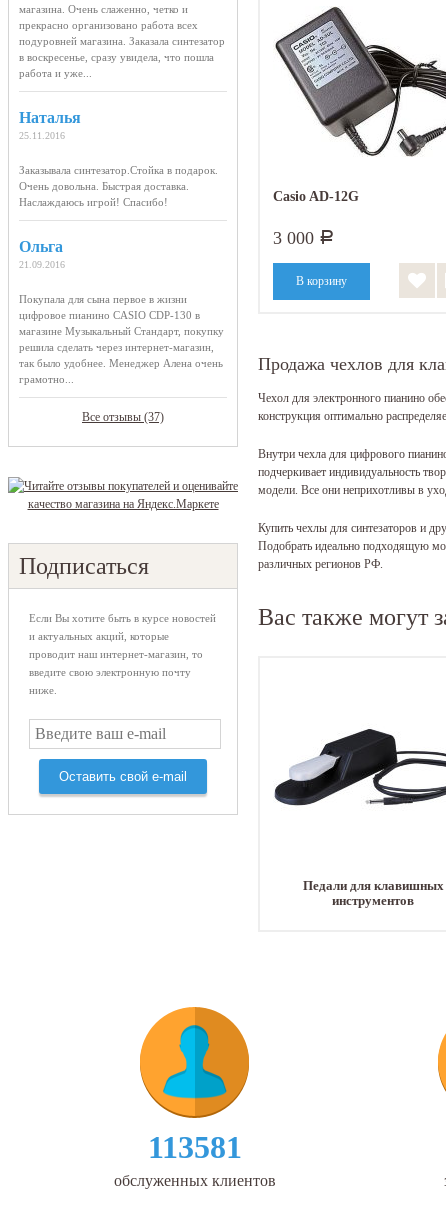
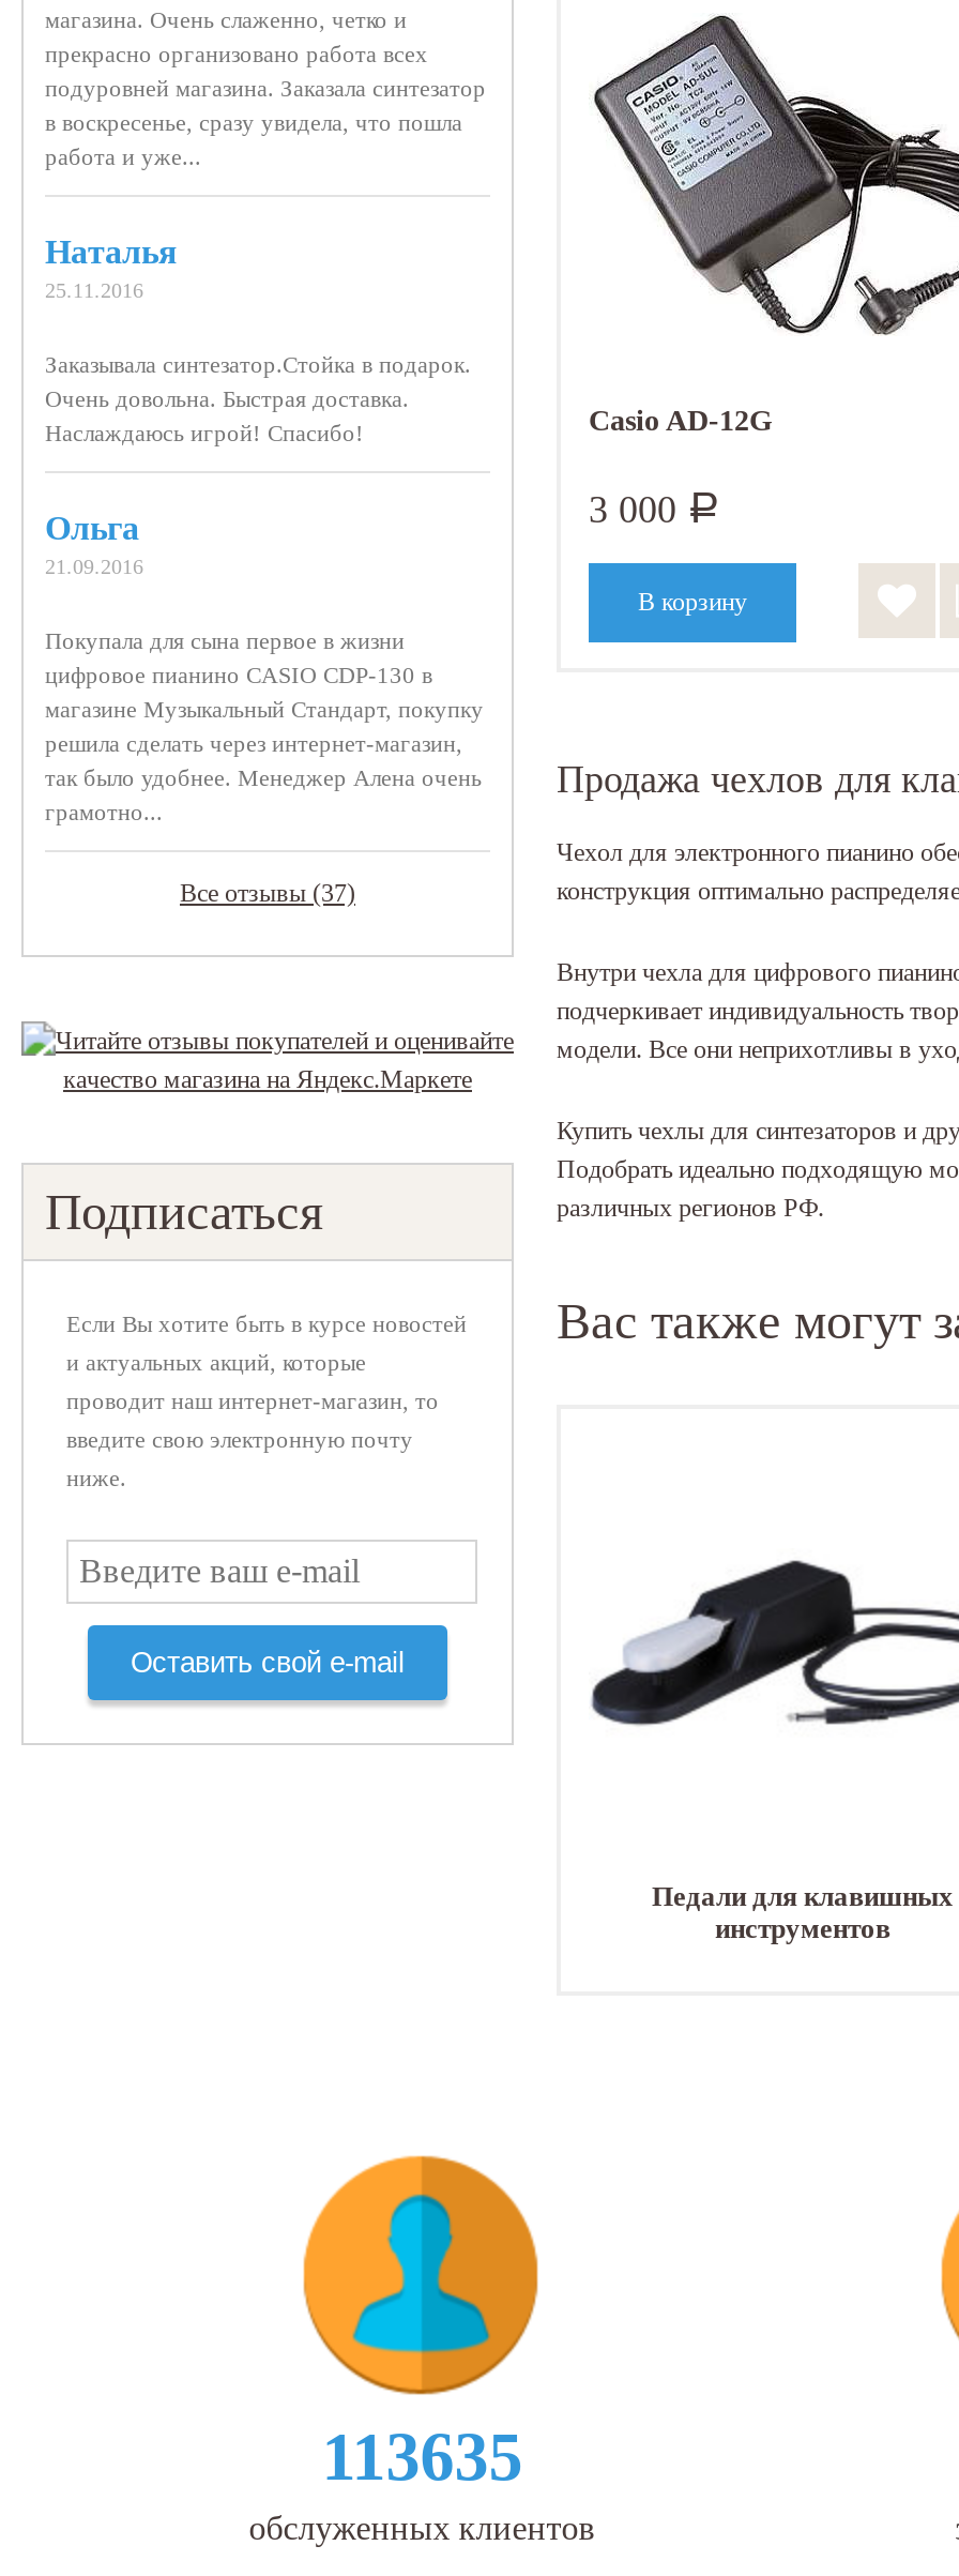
- 113581
+ 113635
